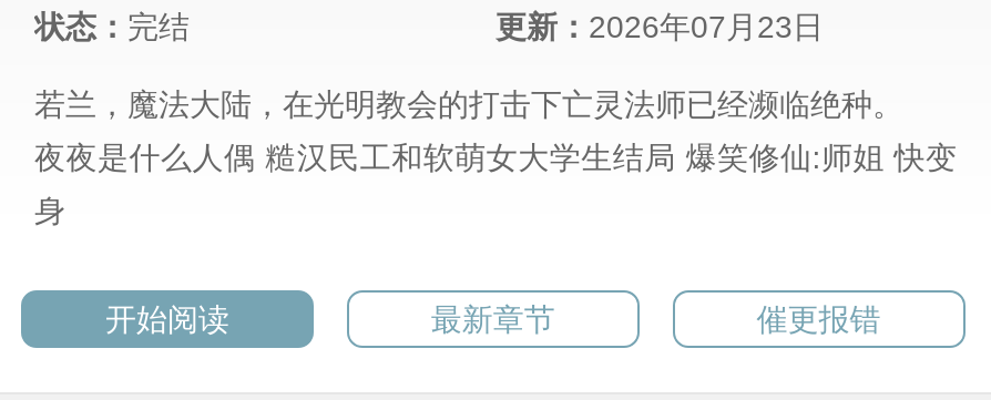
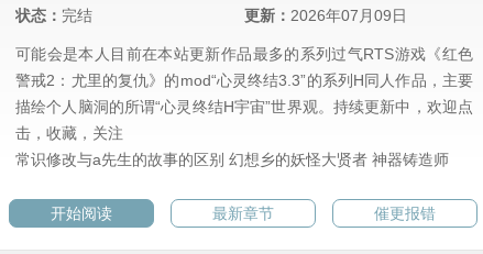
- 更新：2026年07月23日
- 若兰，魔法大陆，在光明教会的打击下亡灵法师已经濒临绝种。
- 夜夜是什么人偶 糙汉民工和软萌女大学生结局 爆笑修仙:师姐 快变
- 身
+ 更新：2026年07月09日
+ 可能会是本人目前在本站更新作品最多的系列过气RTS游戏《红色
+ 警戒2：尤里的复仇》的mod“心灵终结3.3”的系列H同人作品，主要
+ 描绘个人脑洞的所谓“心灵终结H宇宙”世界观。持续更新中，欢迎点
+ 击，收藏，关注
+ 常识修改与a先生的故事的区别 幻想乡的妖怪大贤者 神器铸造师
